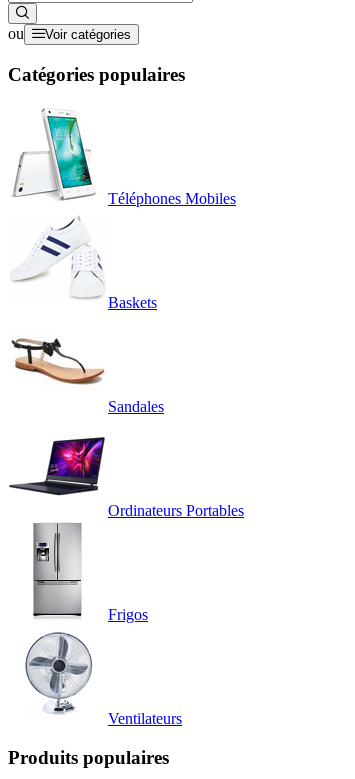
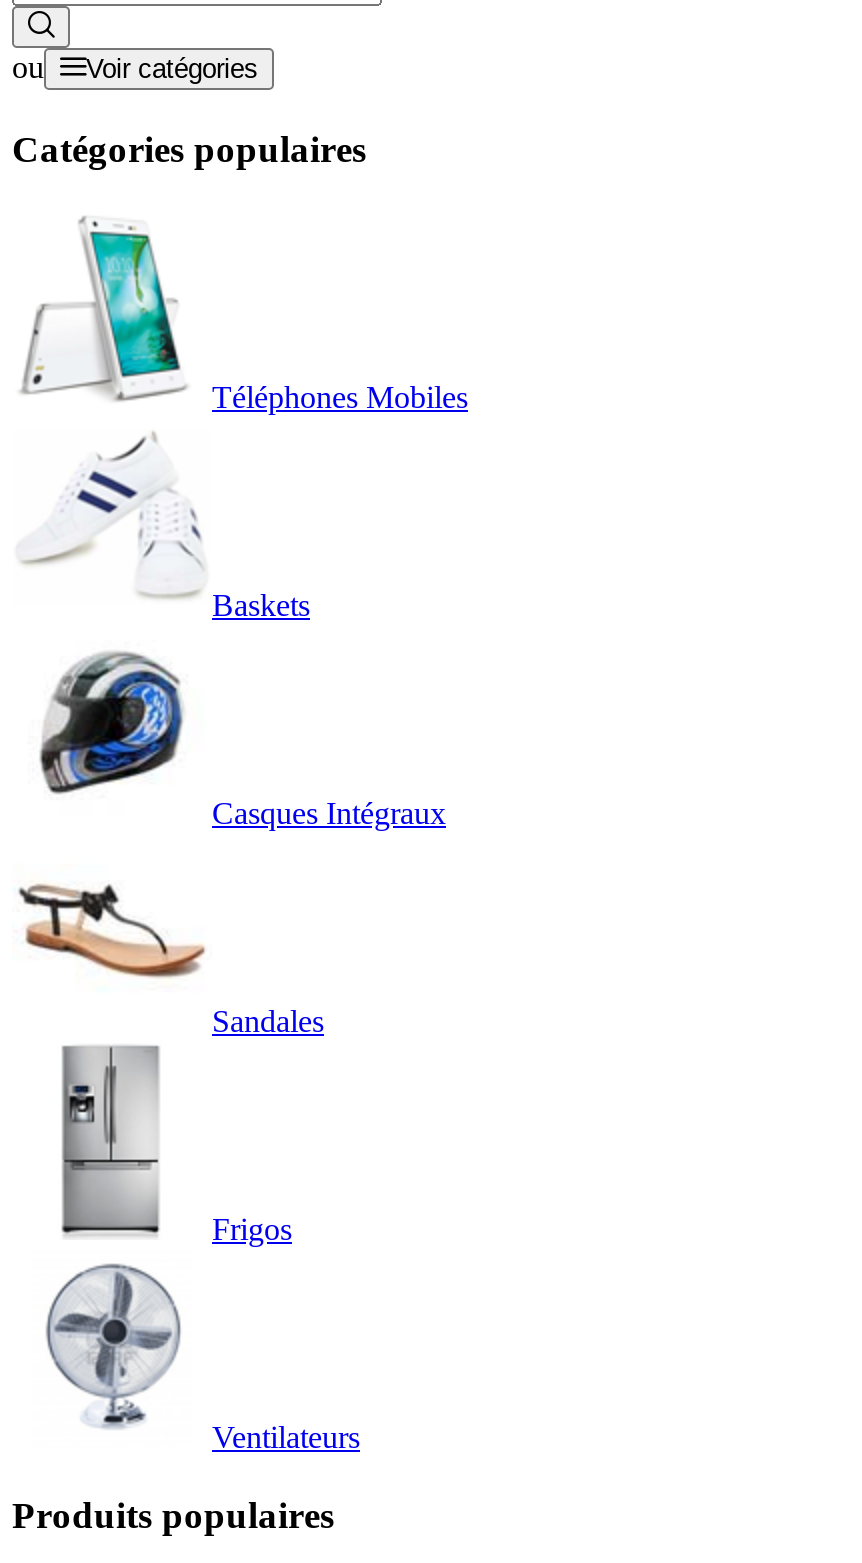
+ [image]
+ Casques Intégraux

moved down: [image] | Sandales

- [image]
- Ordinateurs Portables
